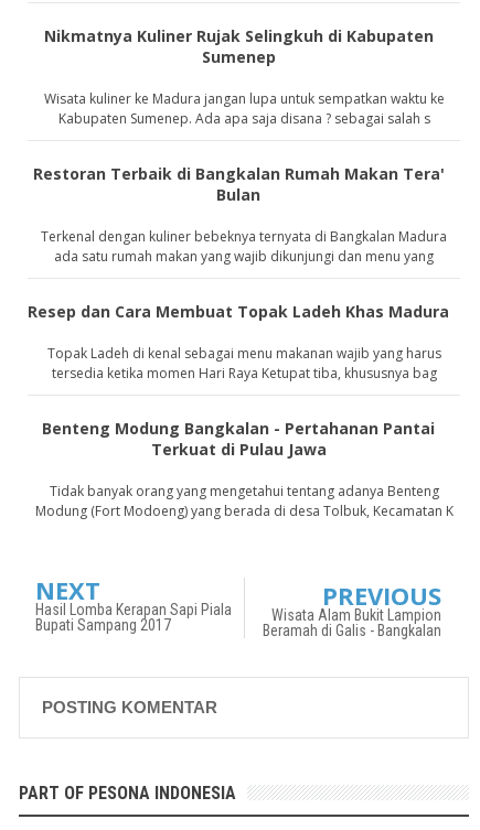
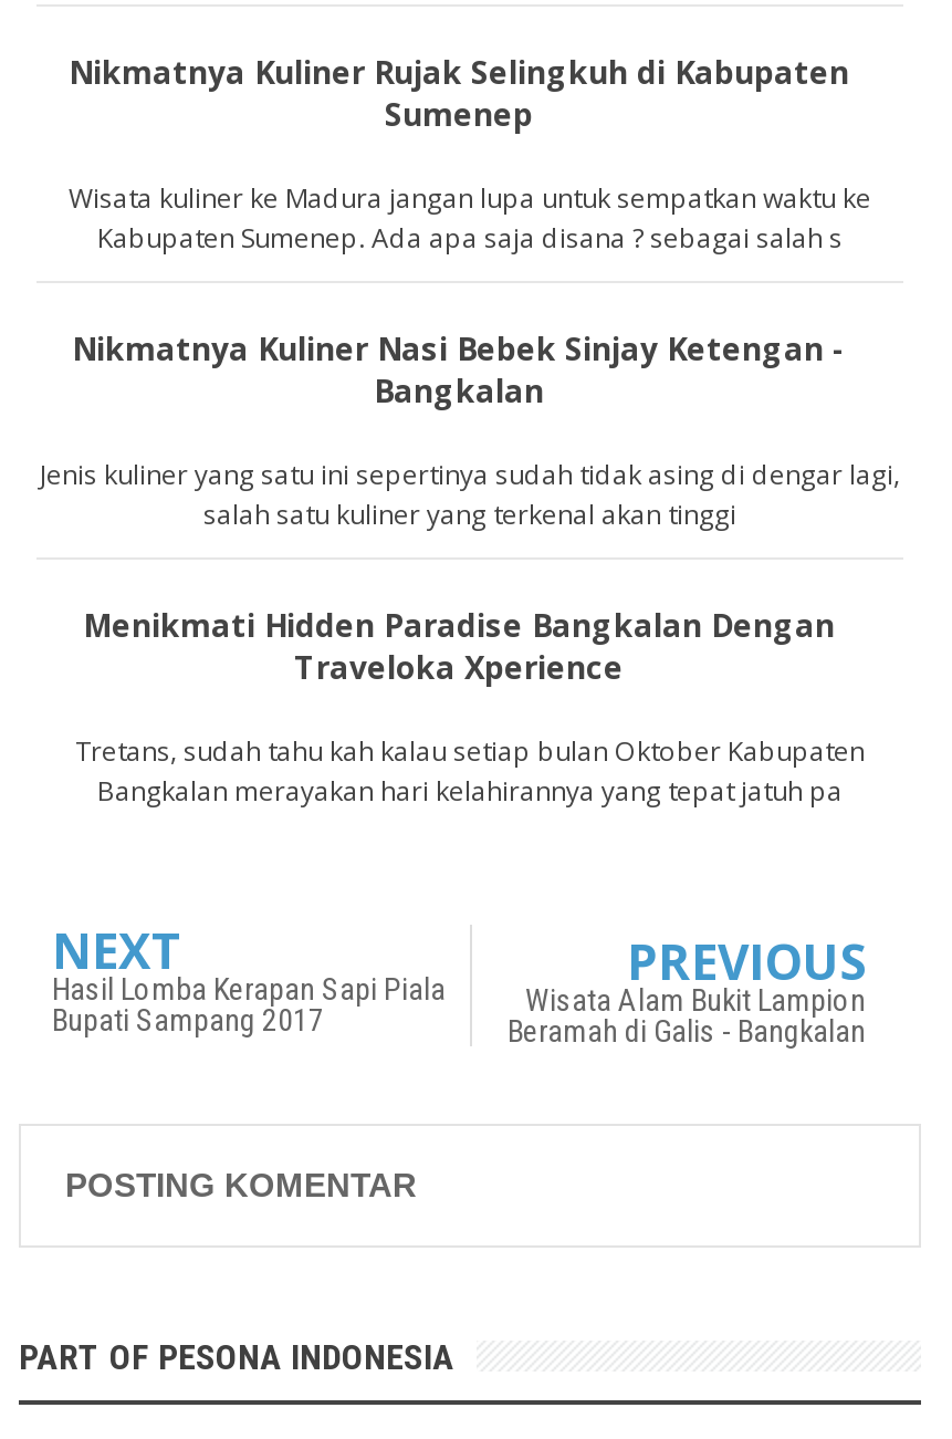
- Restoran Terbaik di Bangkalan Rumah Makan Tera'
- Bulan
- Terkenal dengan kuliner bebeknya ternyata di Bangkalan Madura
- ada satu rumah makan yang wajib dikunjungi dan menu yang
- Resep dan Cara Membuat Topak Ladeh Khas Madura
- Topak Ladeh di kenal sebagai menu makanan wajib yang harus
- tersedia ketika momen Hari Raya Ketupat tiba, khususnya bag
- Benteng Modung Bangkalan - Pertahanan Pantai
- Terkuat di Pulau Jawa
- Tidak banyak orang yang mengetahui tentang adanya Benteng
- Modung (Fort Modoeng) yang berada di desa Tolbuk, Kecamatan K
+ Nikmatnya Kuliner Nasi Bebek Sinjay Ketengan -
+ Bangkalan
+ Jenis kuliner yang satu ini sepertinya sudah tidak asing di dengar lagi,
+ salah satu kuliner yang terkenal akan tinggi
+ Menikmati Hidden Paradise Bangkalan Dengan
+ Traveloka Xperience
+ Tretans, sudah tahu kah kalau setiap bulan Oktober Kabupaten
+ Bangkalan merayakan hari kelahirannya yang tepat jatuh pa
